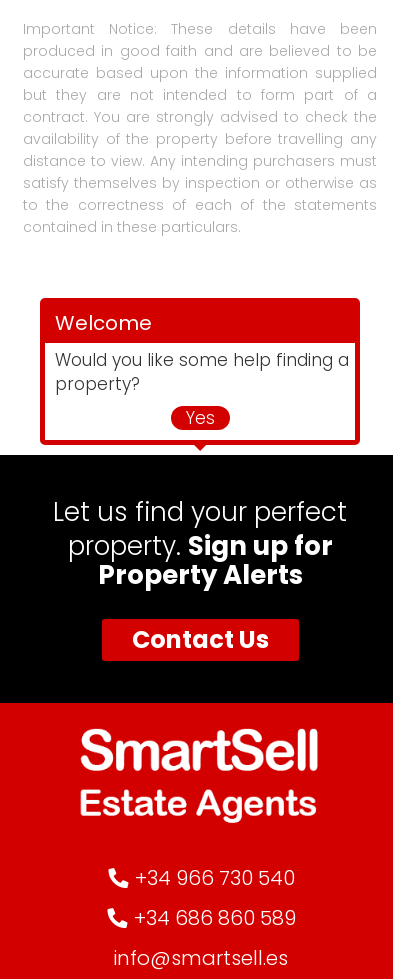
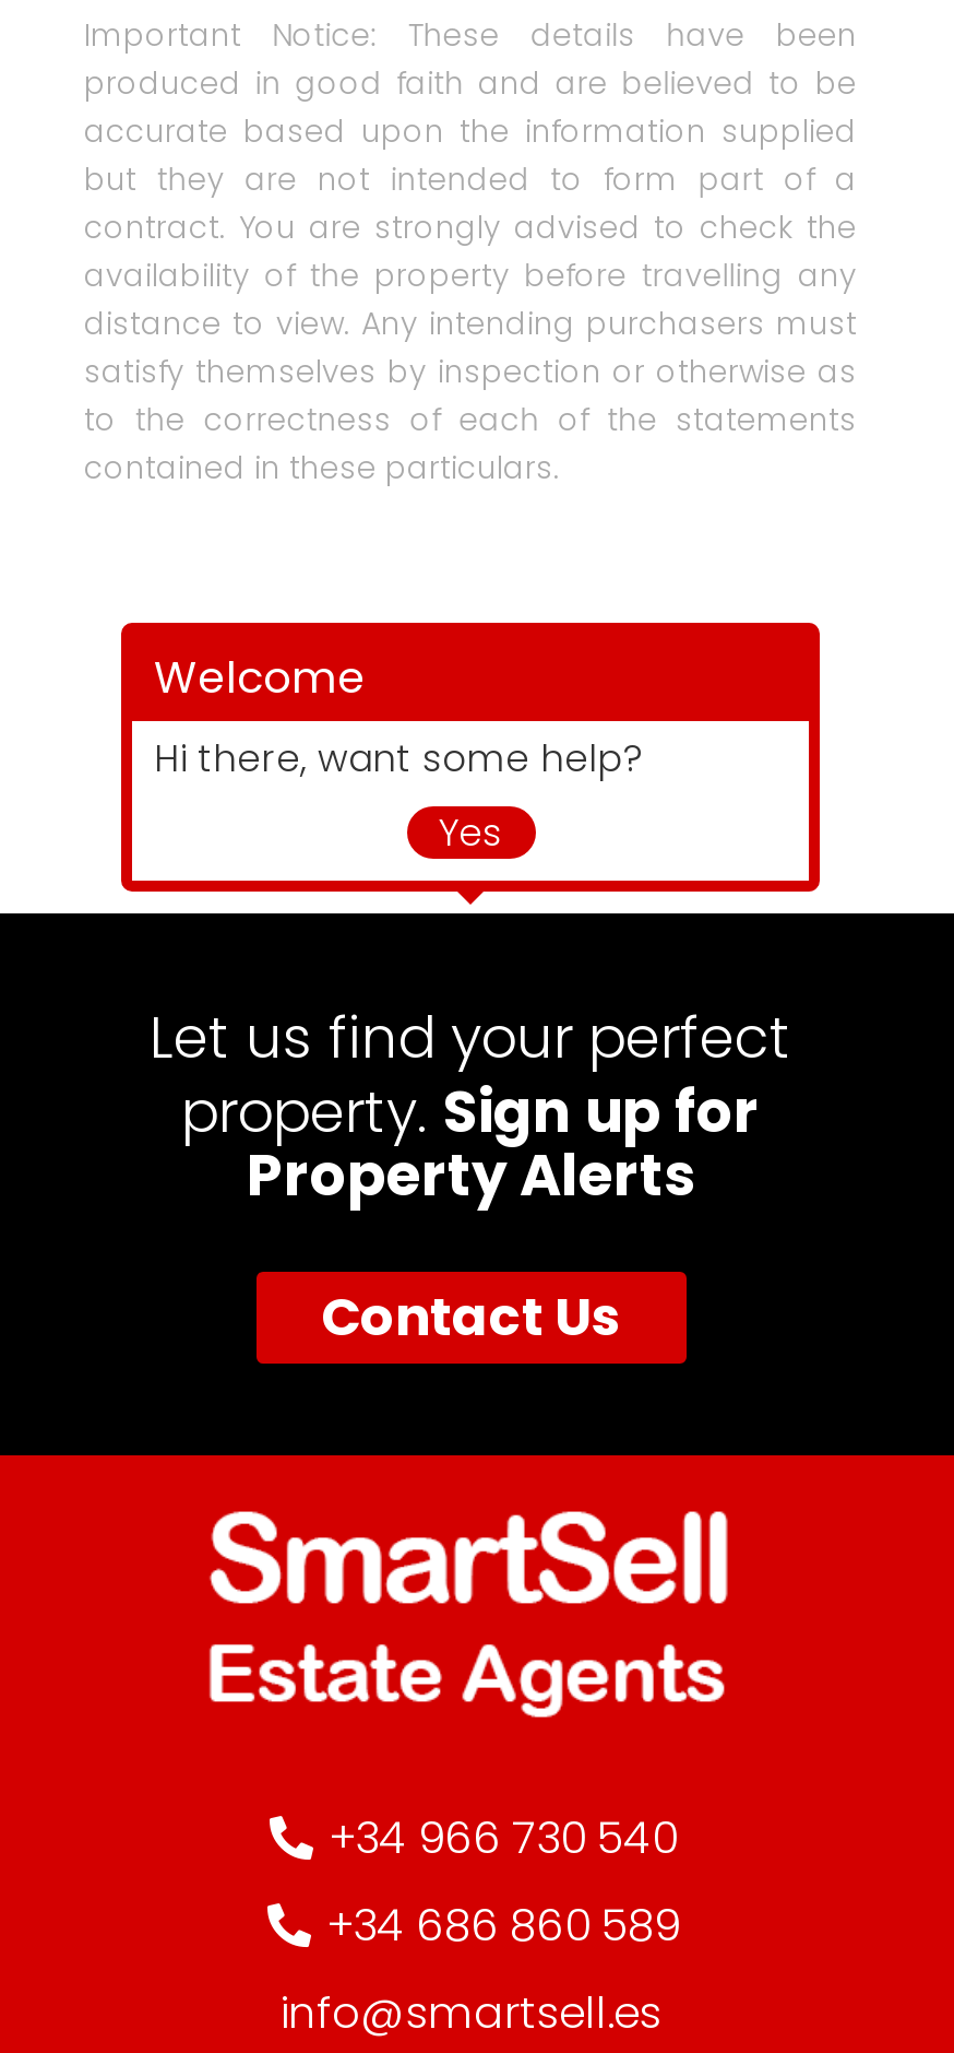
- Would you like some help finding a
- property?
+ Hi there, want some help?
